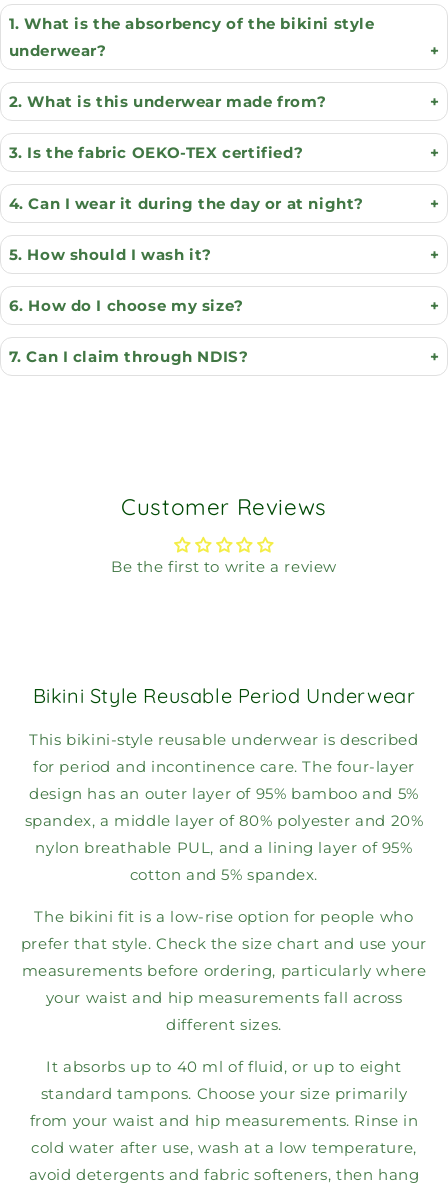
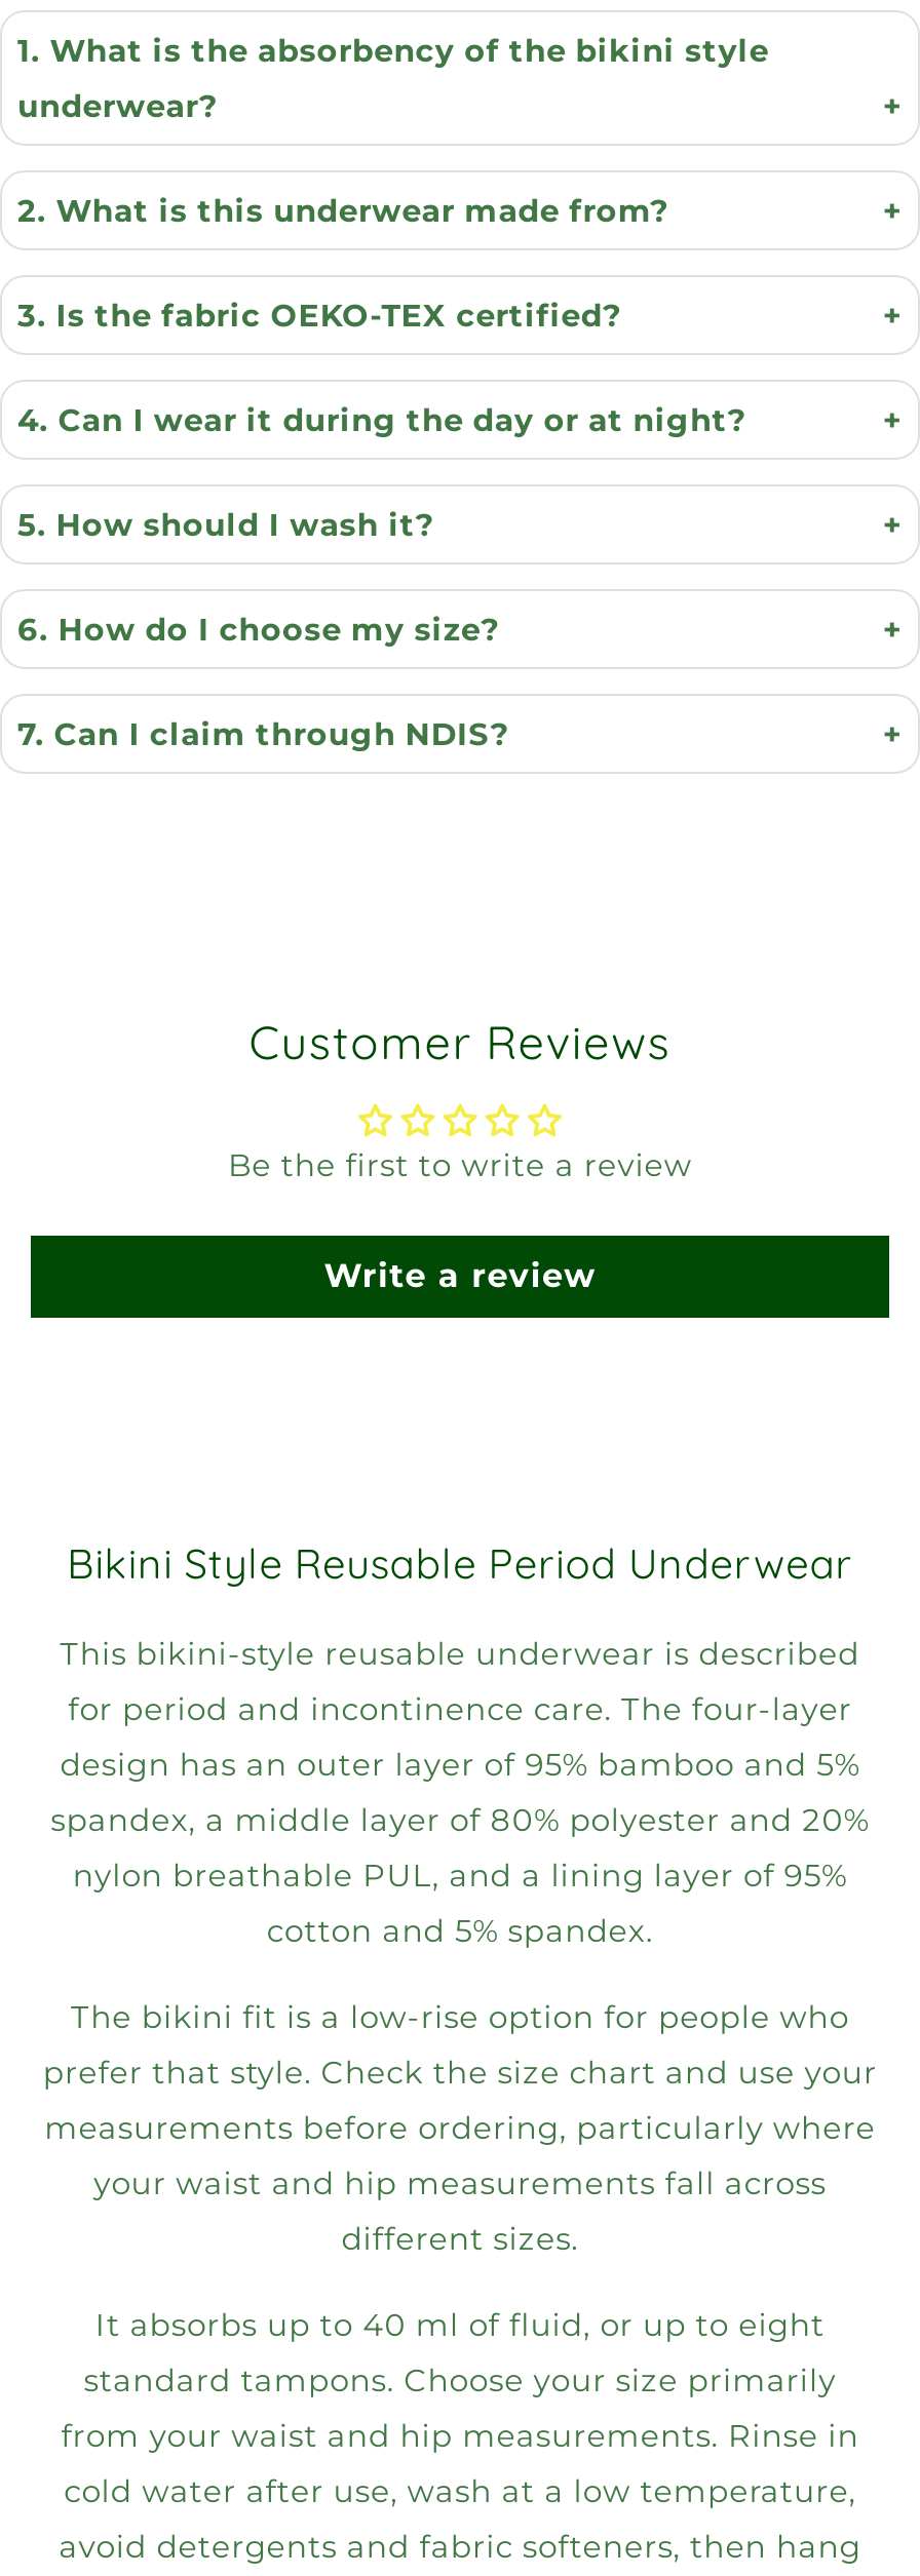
+ Write a review
